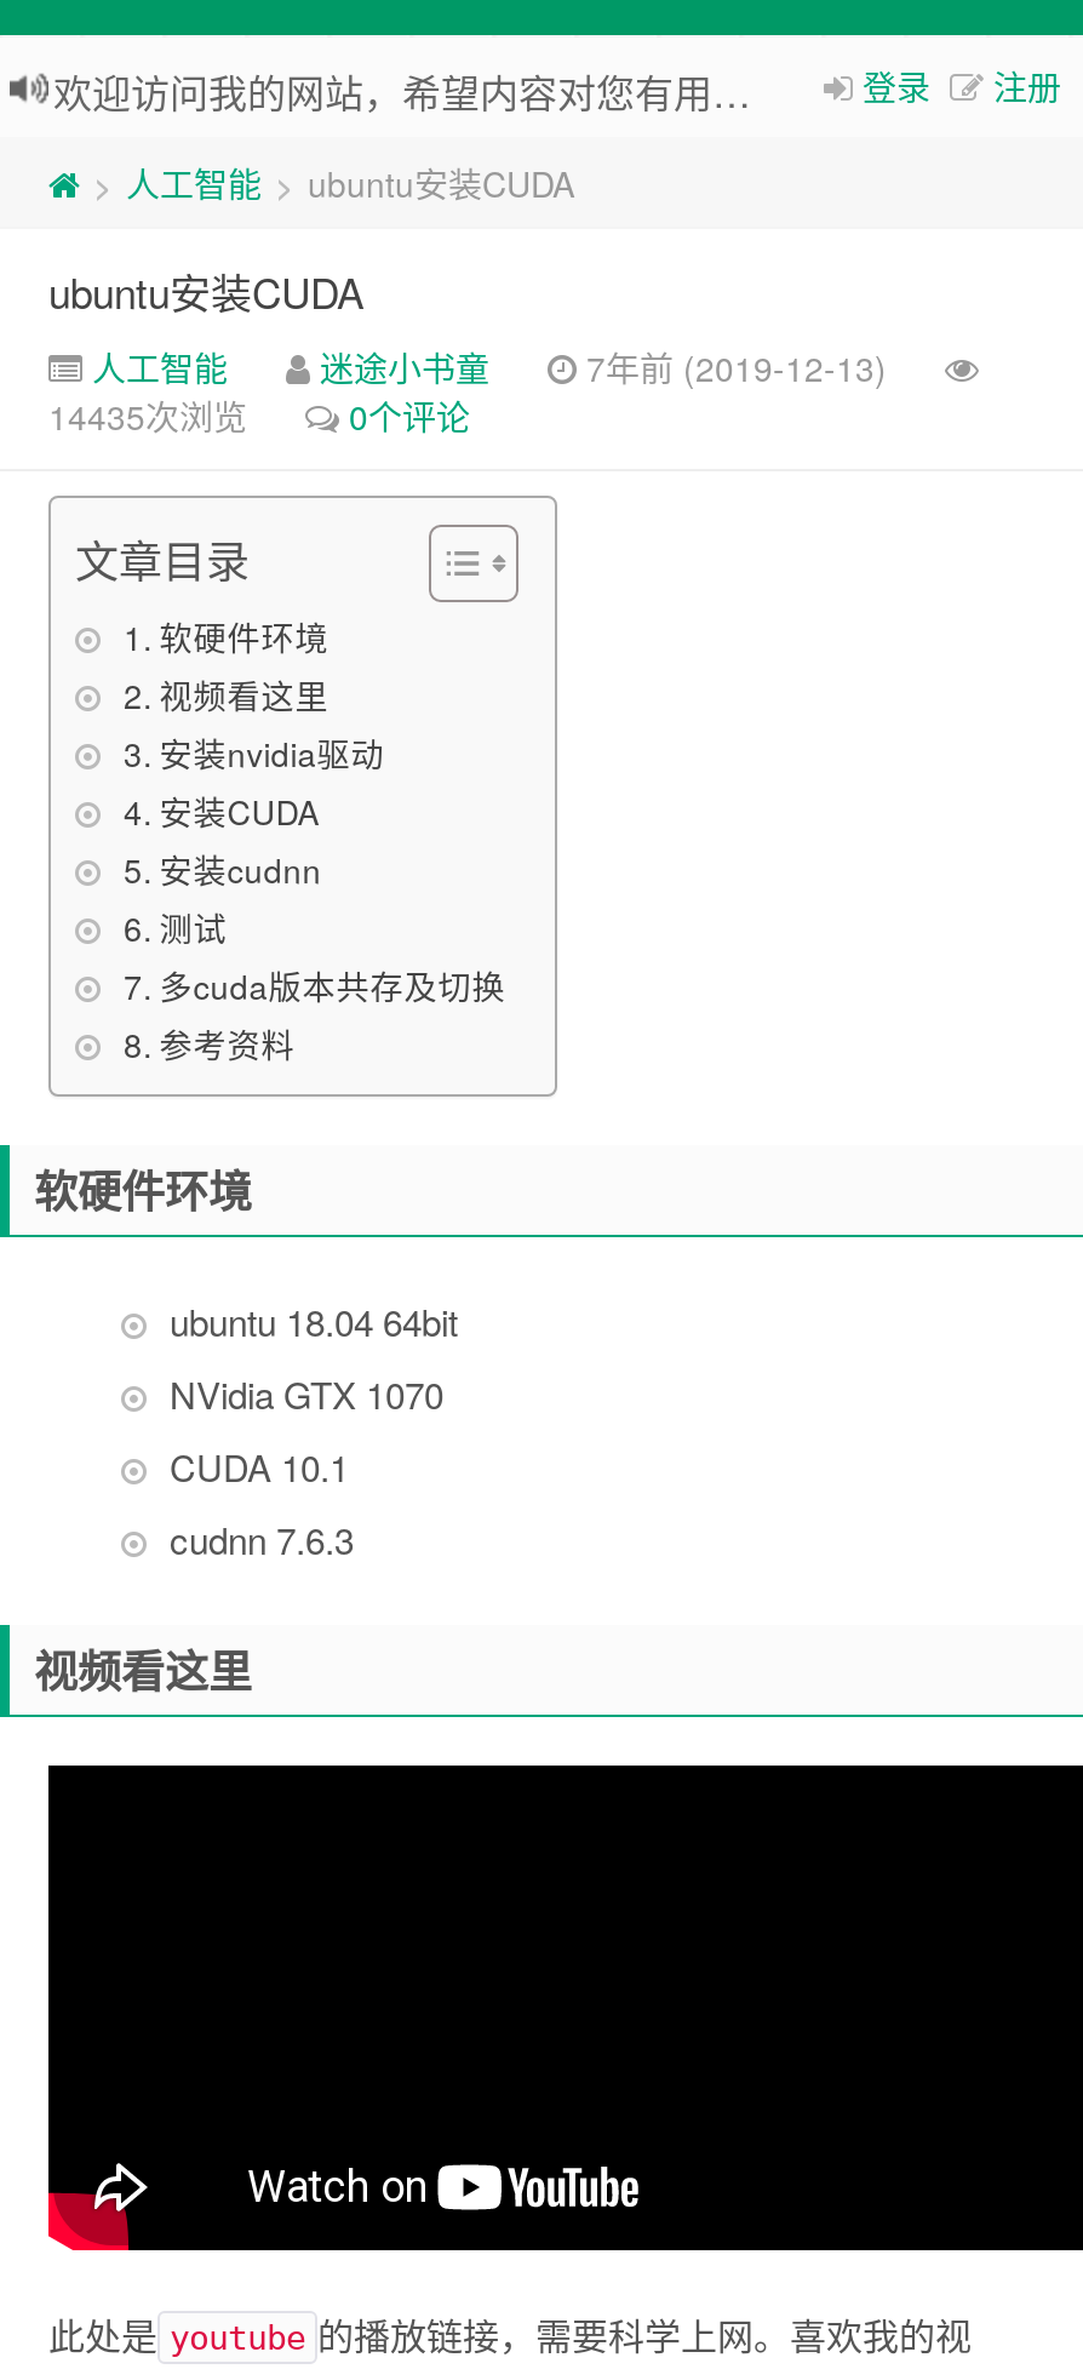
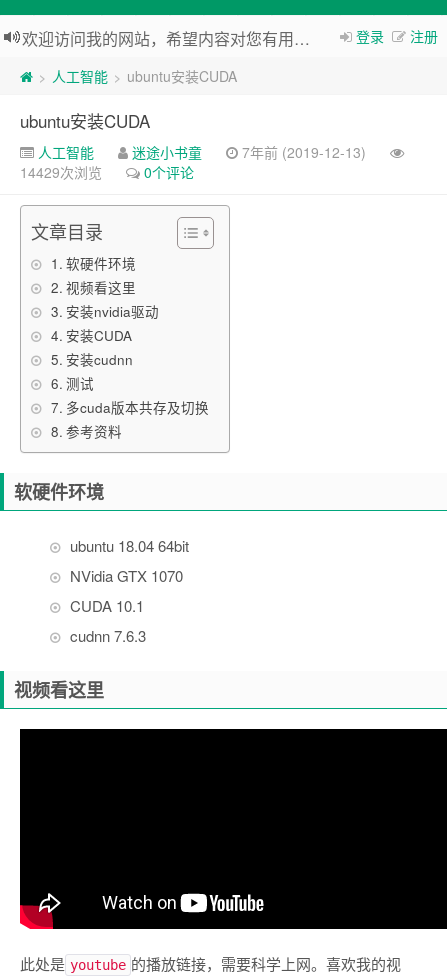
- 14435次浏览
+ 14429次浏览
